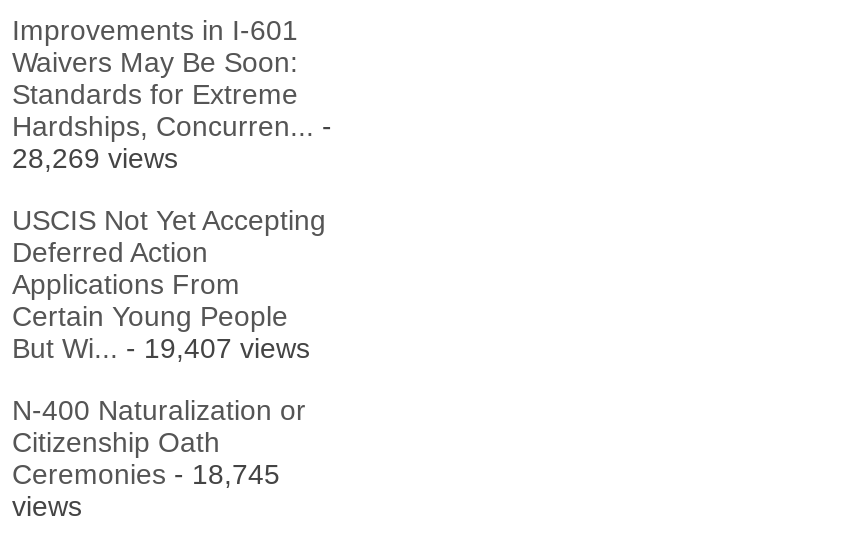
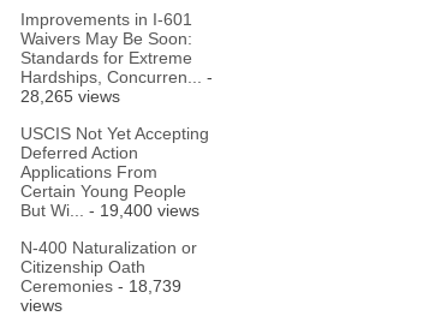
- 28,269 views
+ 28,265 views

- But Wi... - 19,407 views
+ But Wi... - 19,400 views

- Ceremonies - 18,745
+ Ceremonies - 18,739
